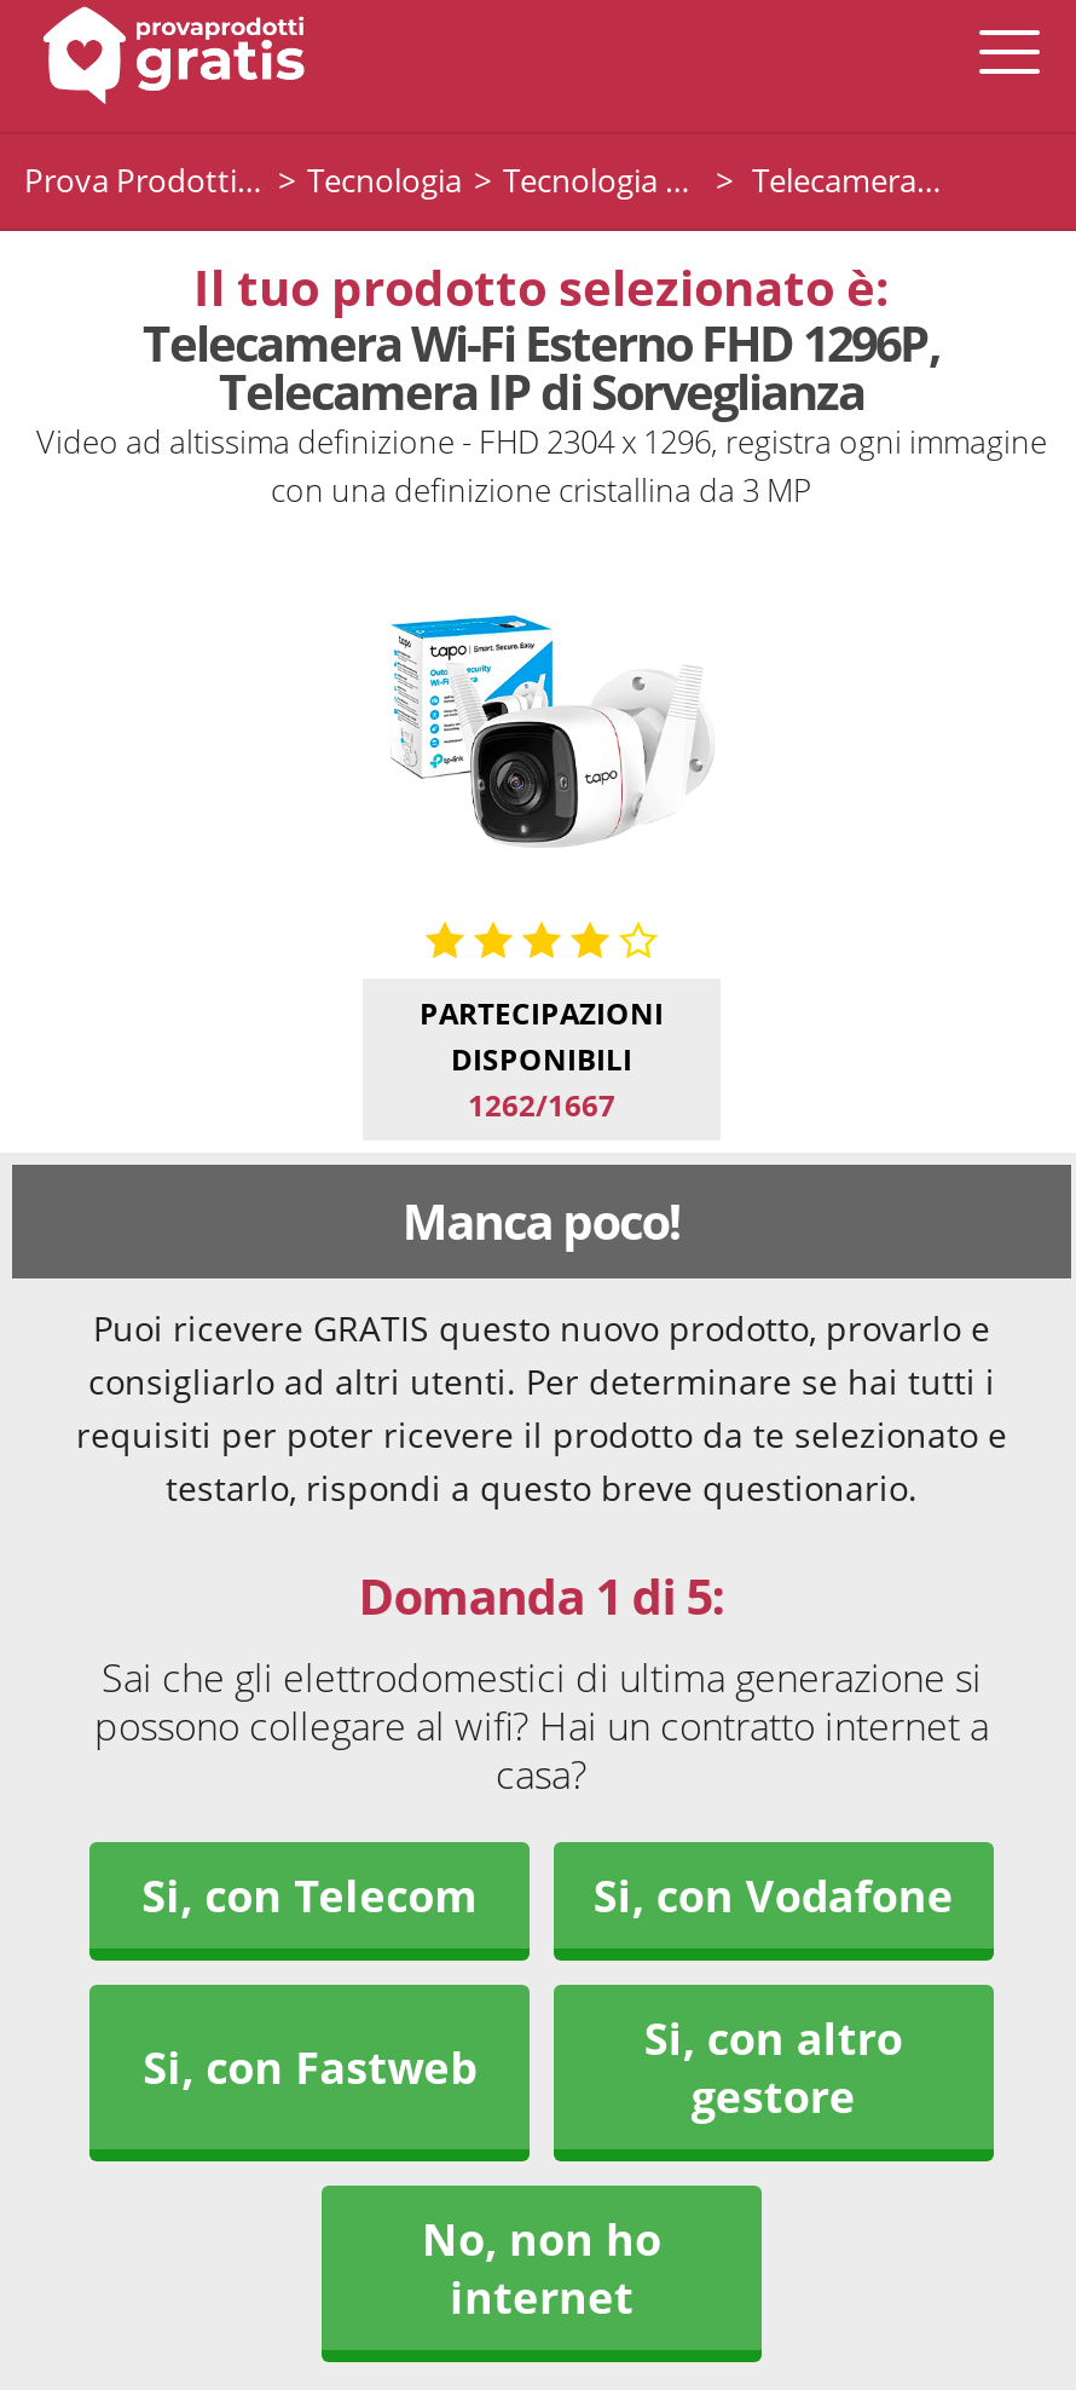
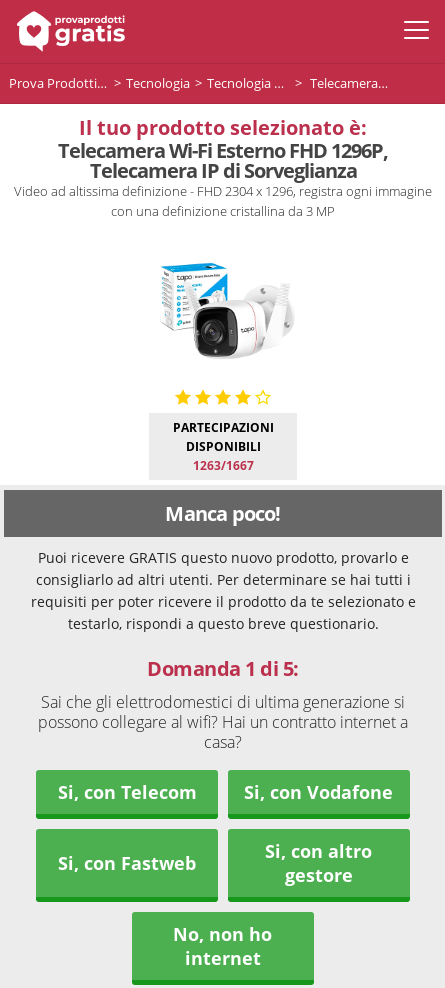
- 1262/1667
+ 1263/1667
